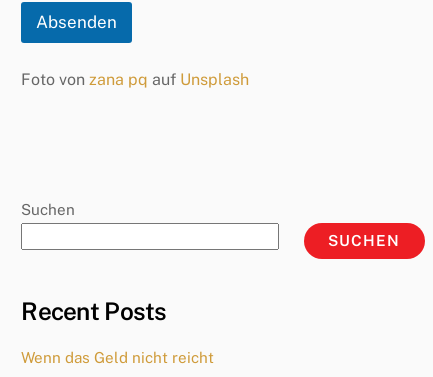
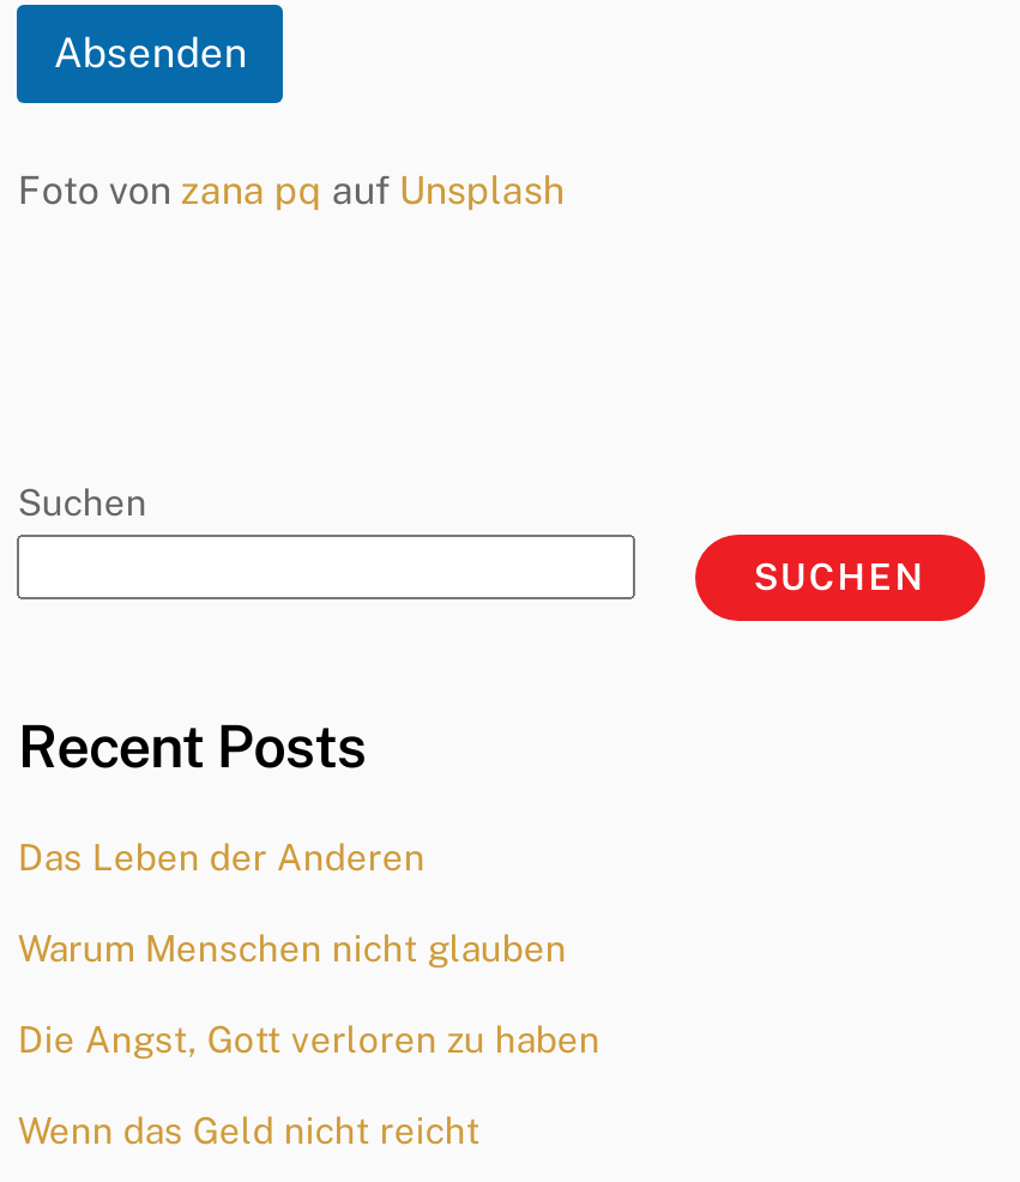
+ Das Leben der Anderen
+ Warum Menschen nicht glauben
+ Die Angst, Gott verloren zu haben
